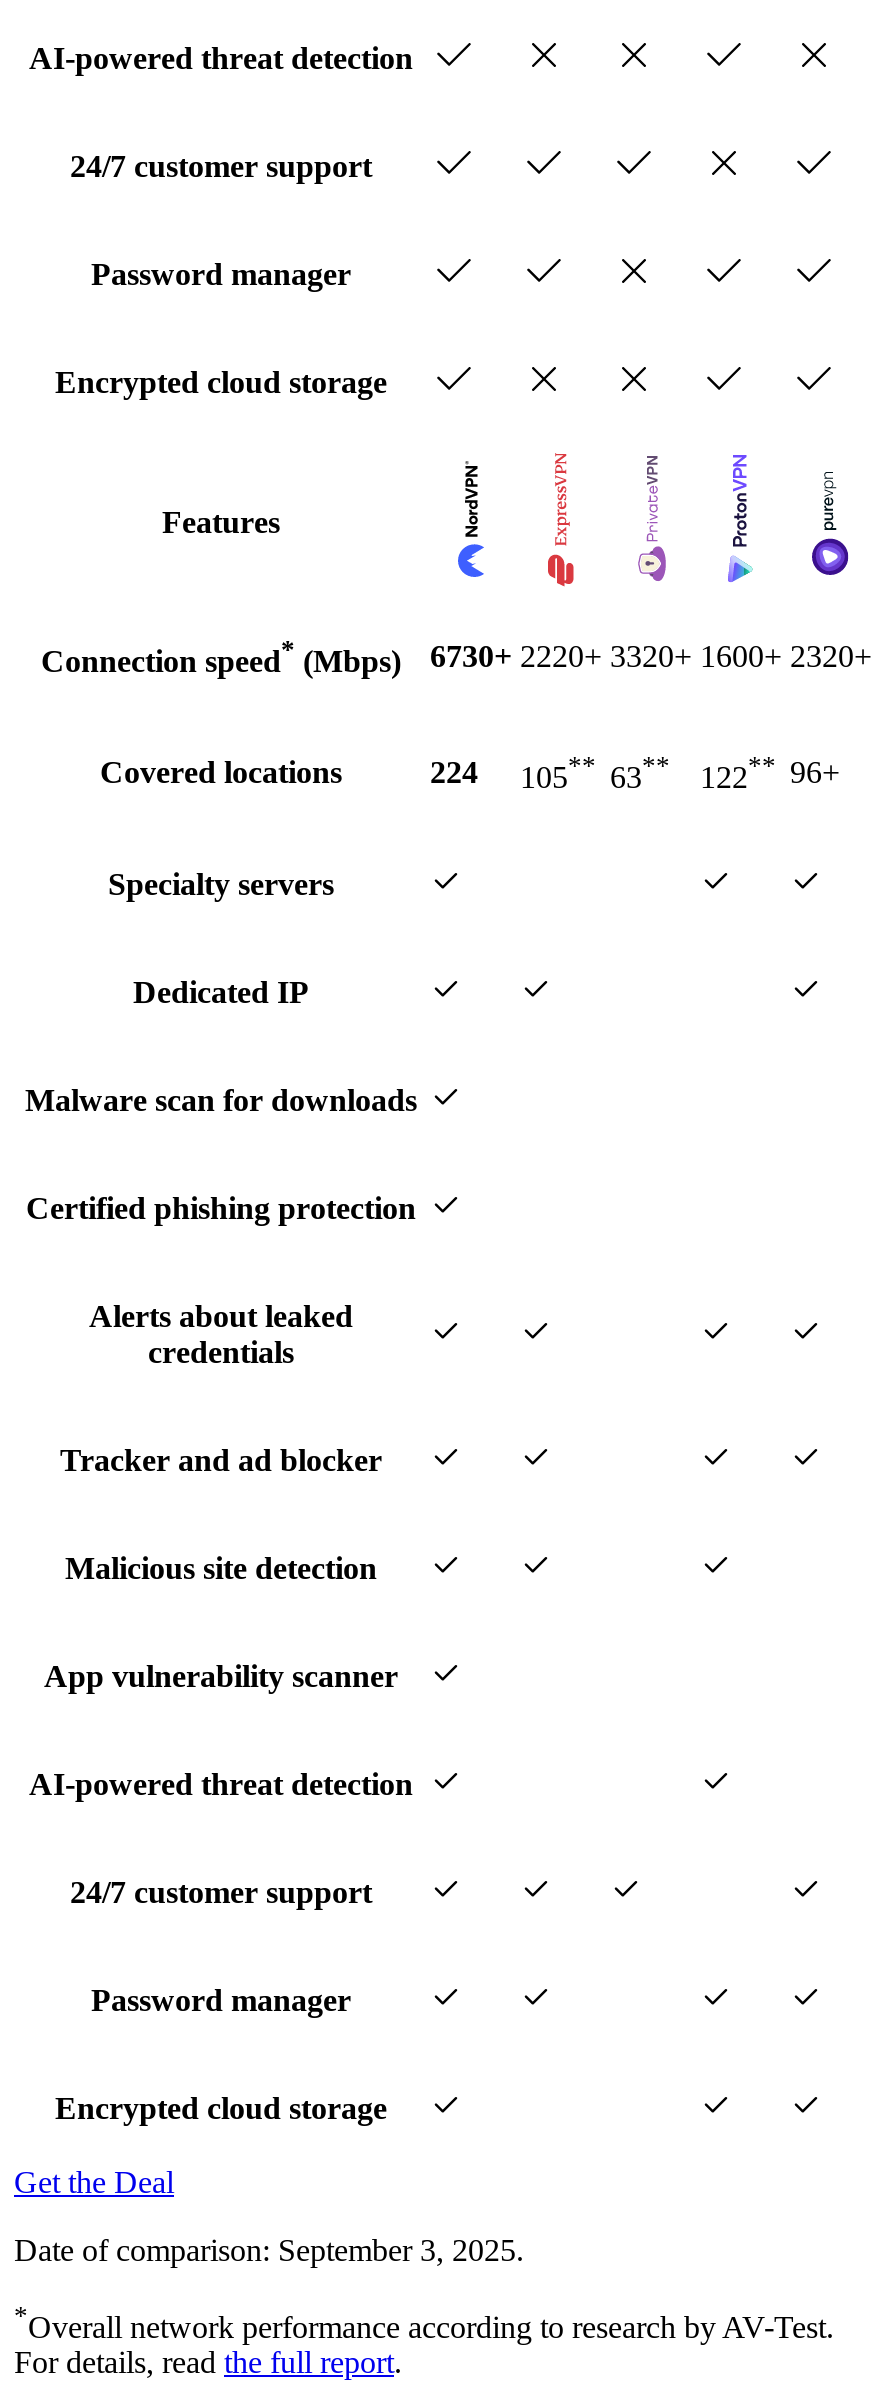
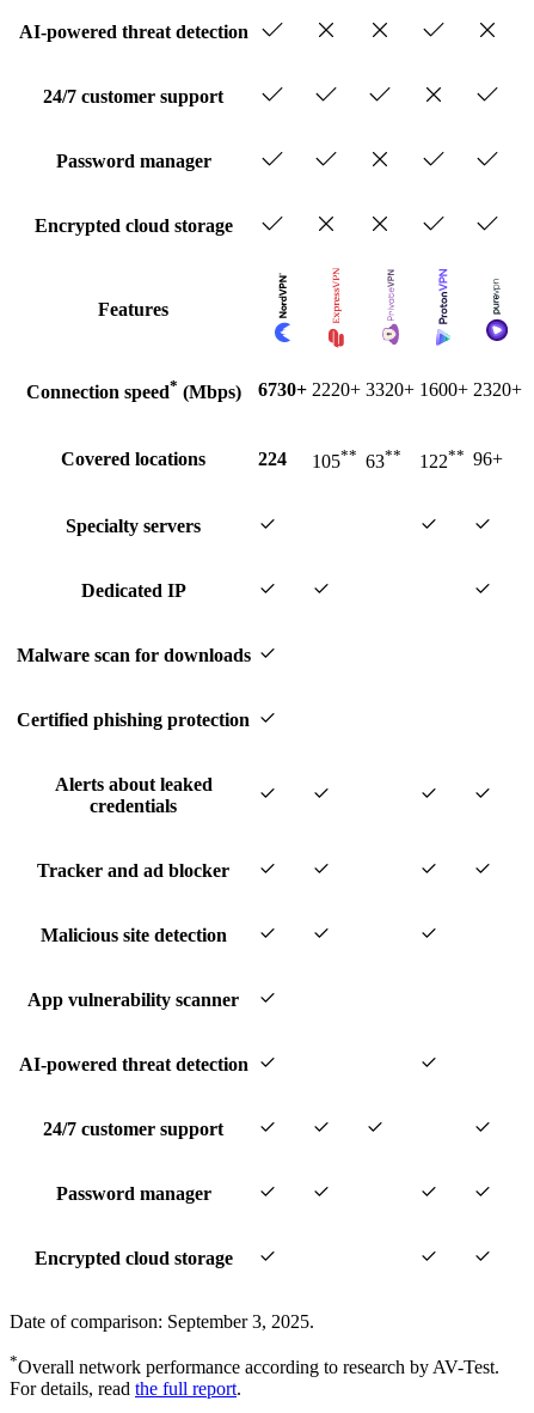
- Get the Deal
